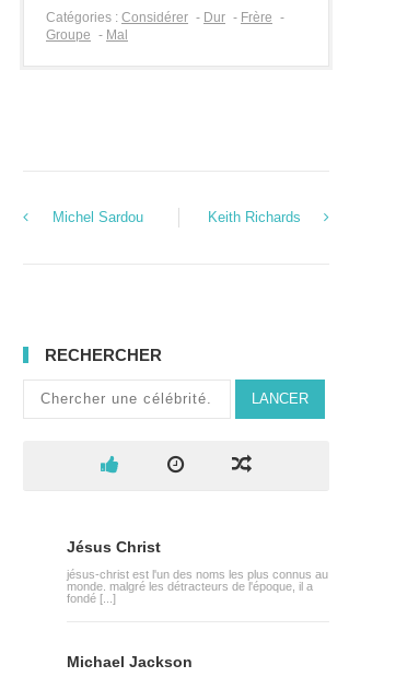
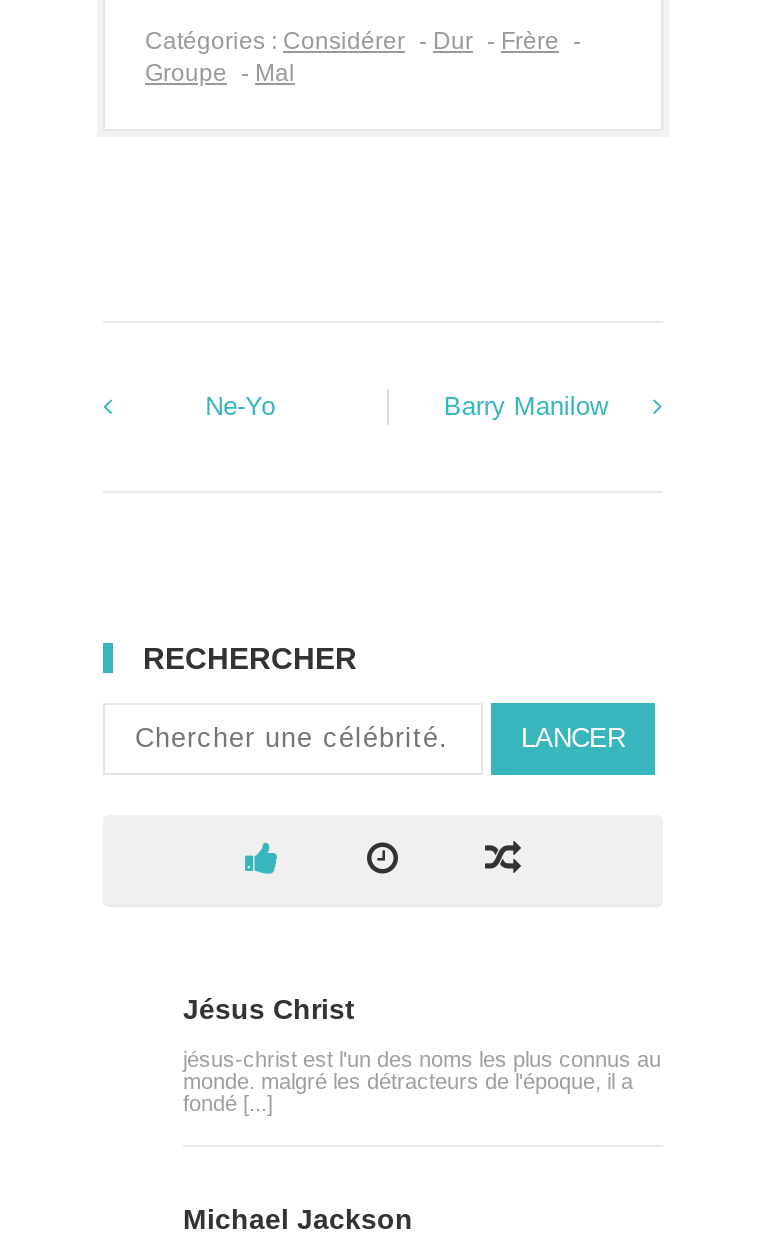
- Michel Sardou
- Keith Richards
+ Ne-Yo
+ Barry Manilow
